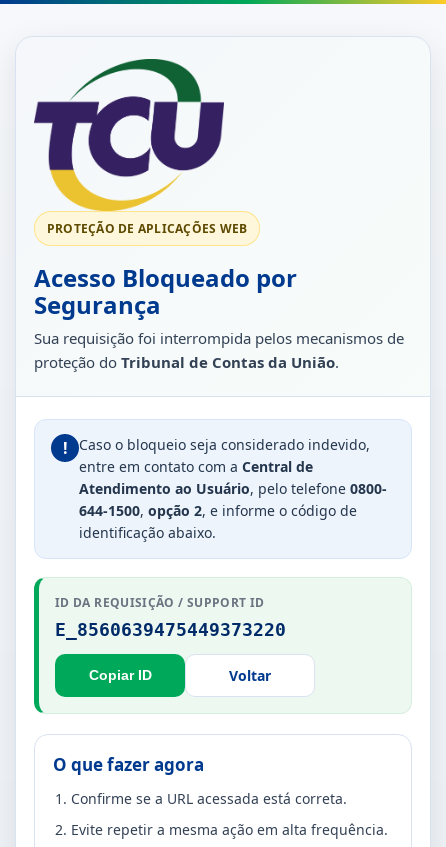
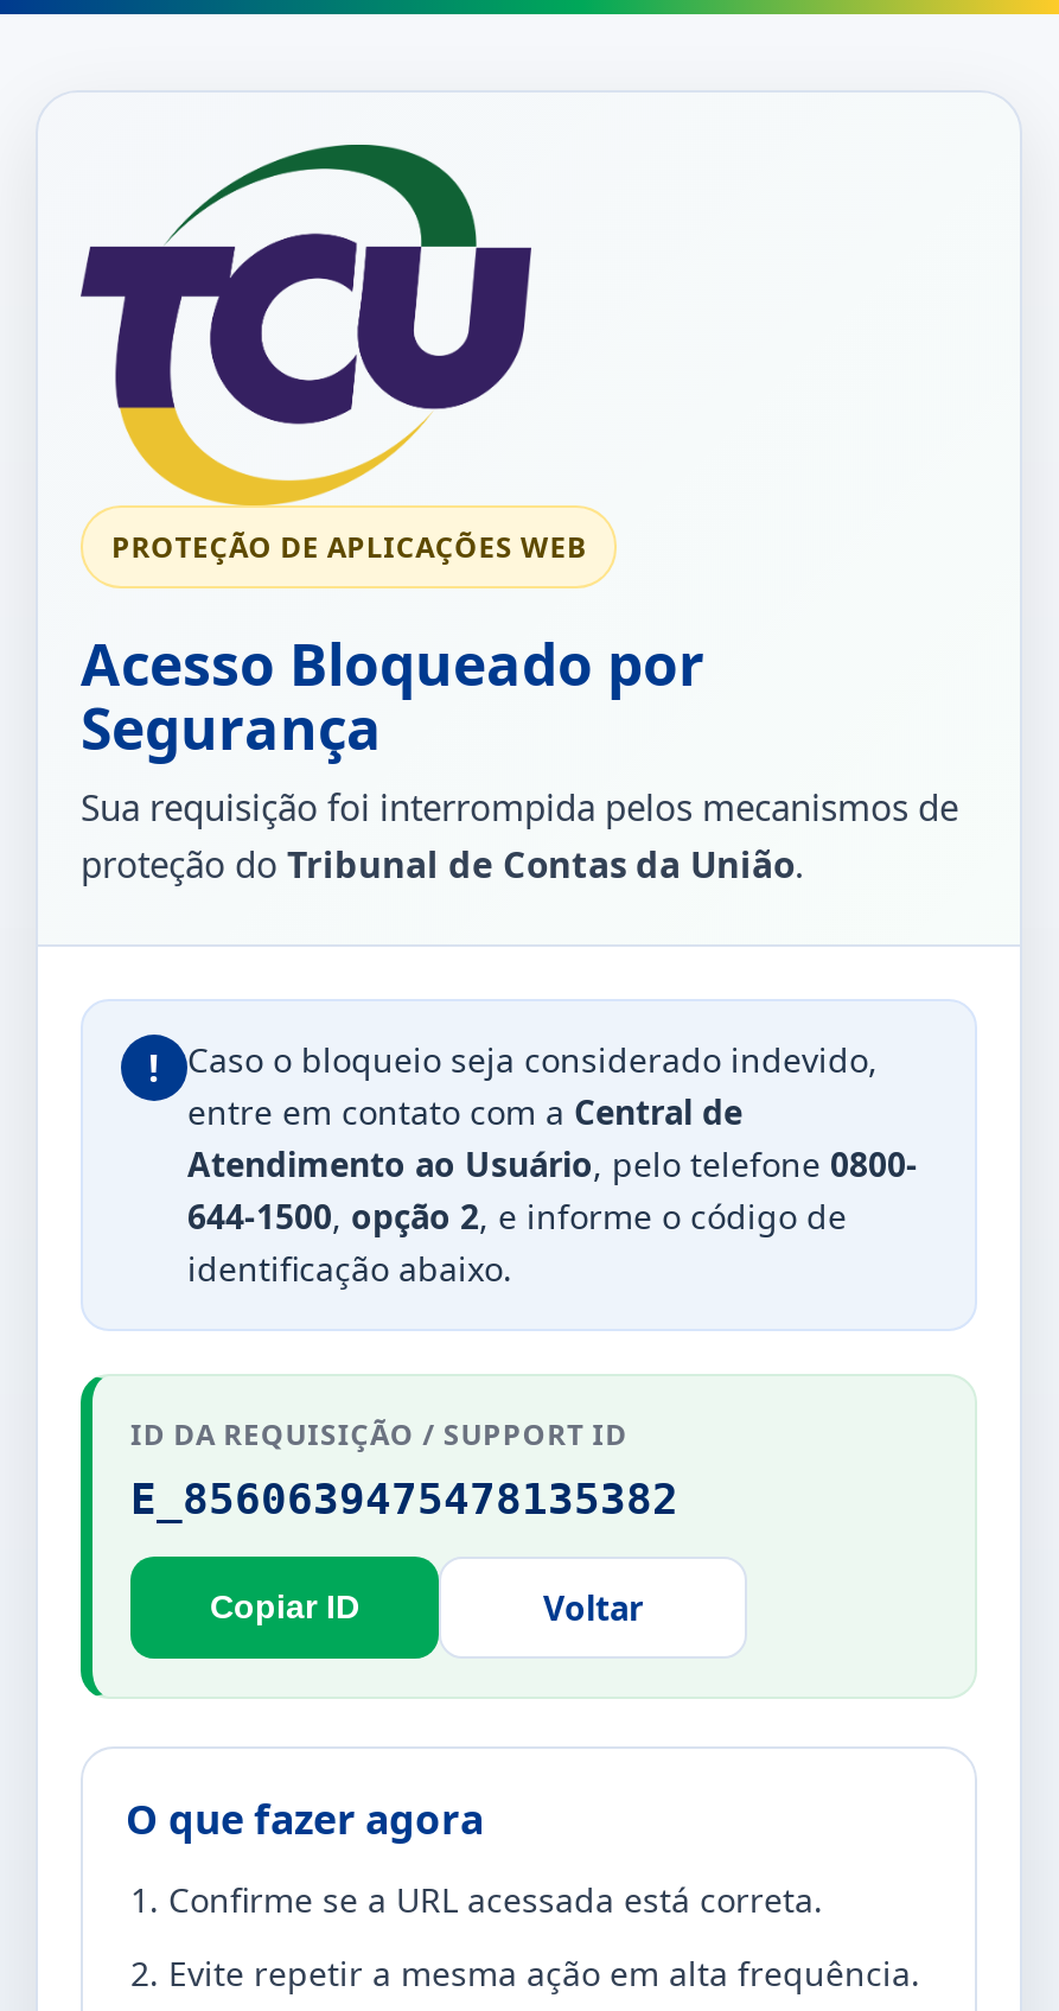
- E_8560639475449373220
+ E_8560639475478135382
